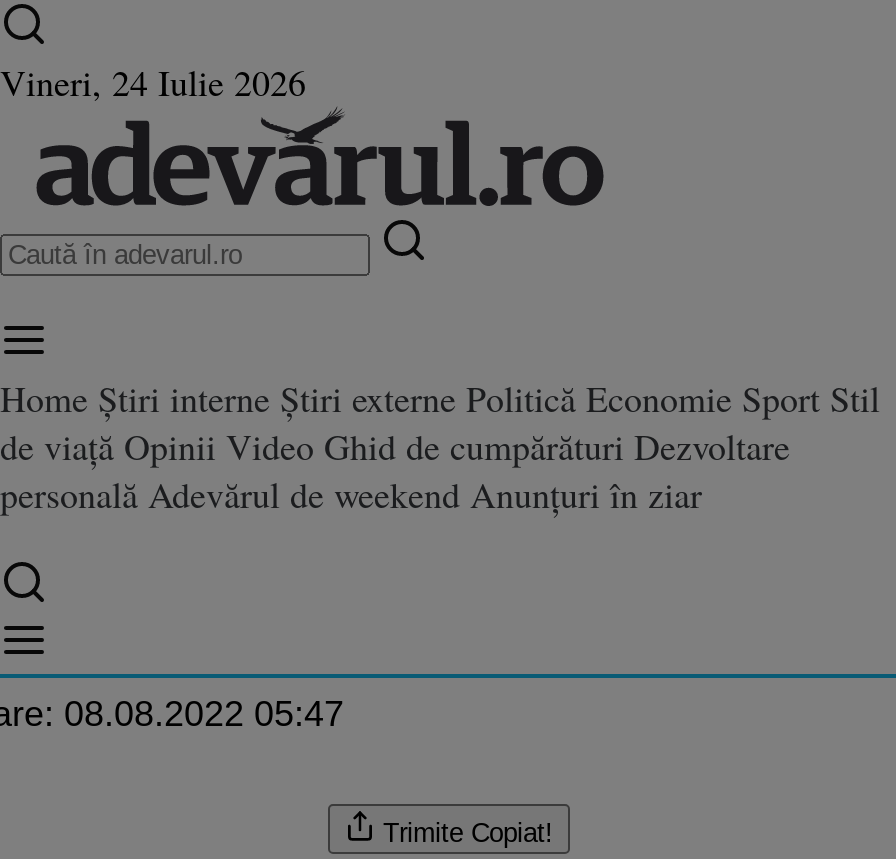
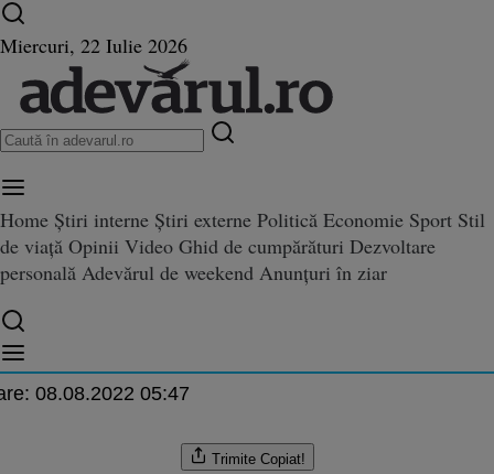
- Vineri, 24 Iulie 2026
+ Miercuri, 22 Iulie 2026
